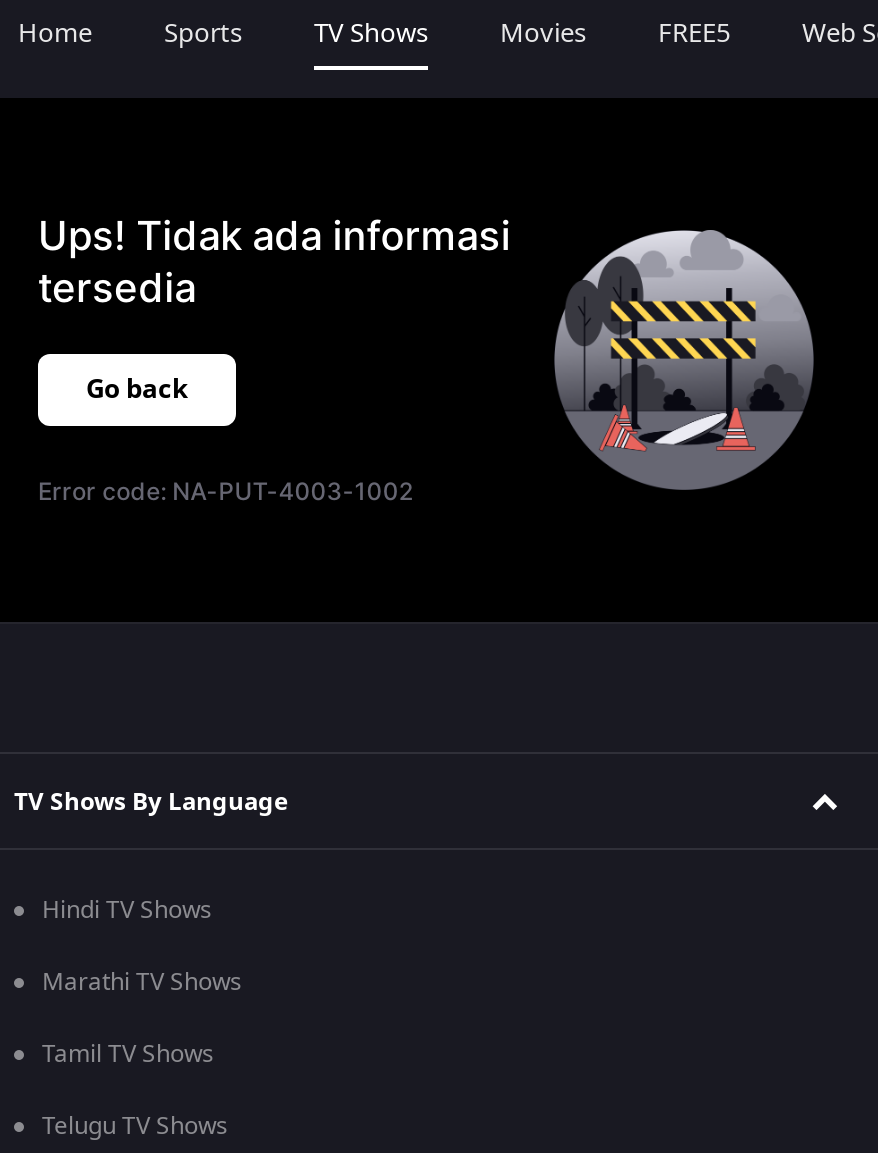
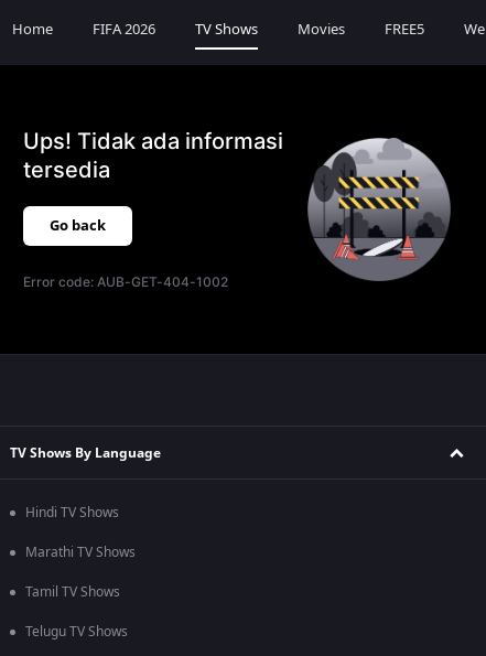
- Sports
+ FIFA 2026

- Error code: NA-PUT-4003-1002
+ Error code: AUB-GET-404-1002
